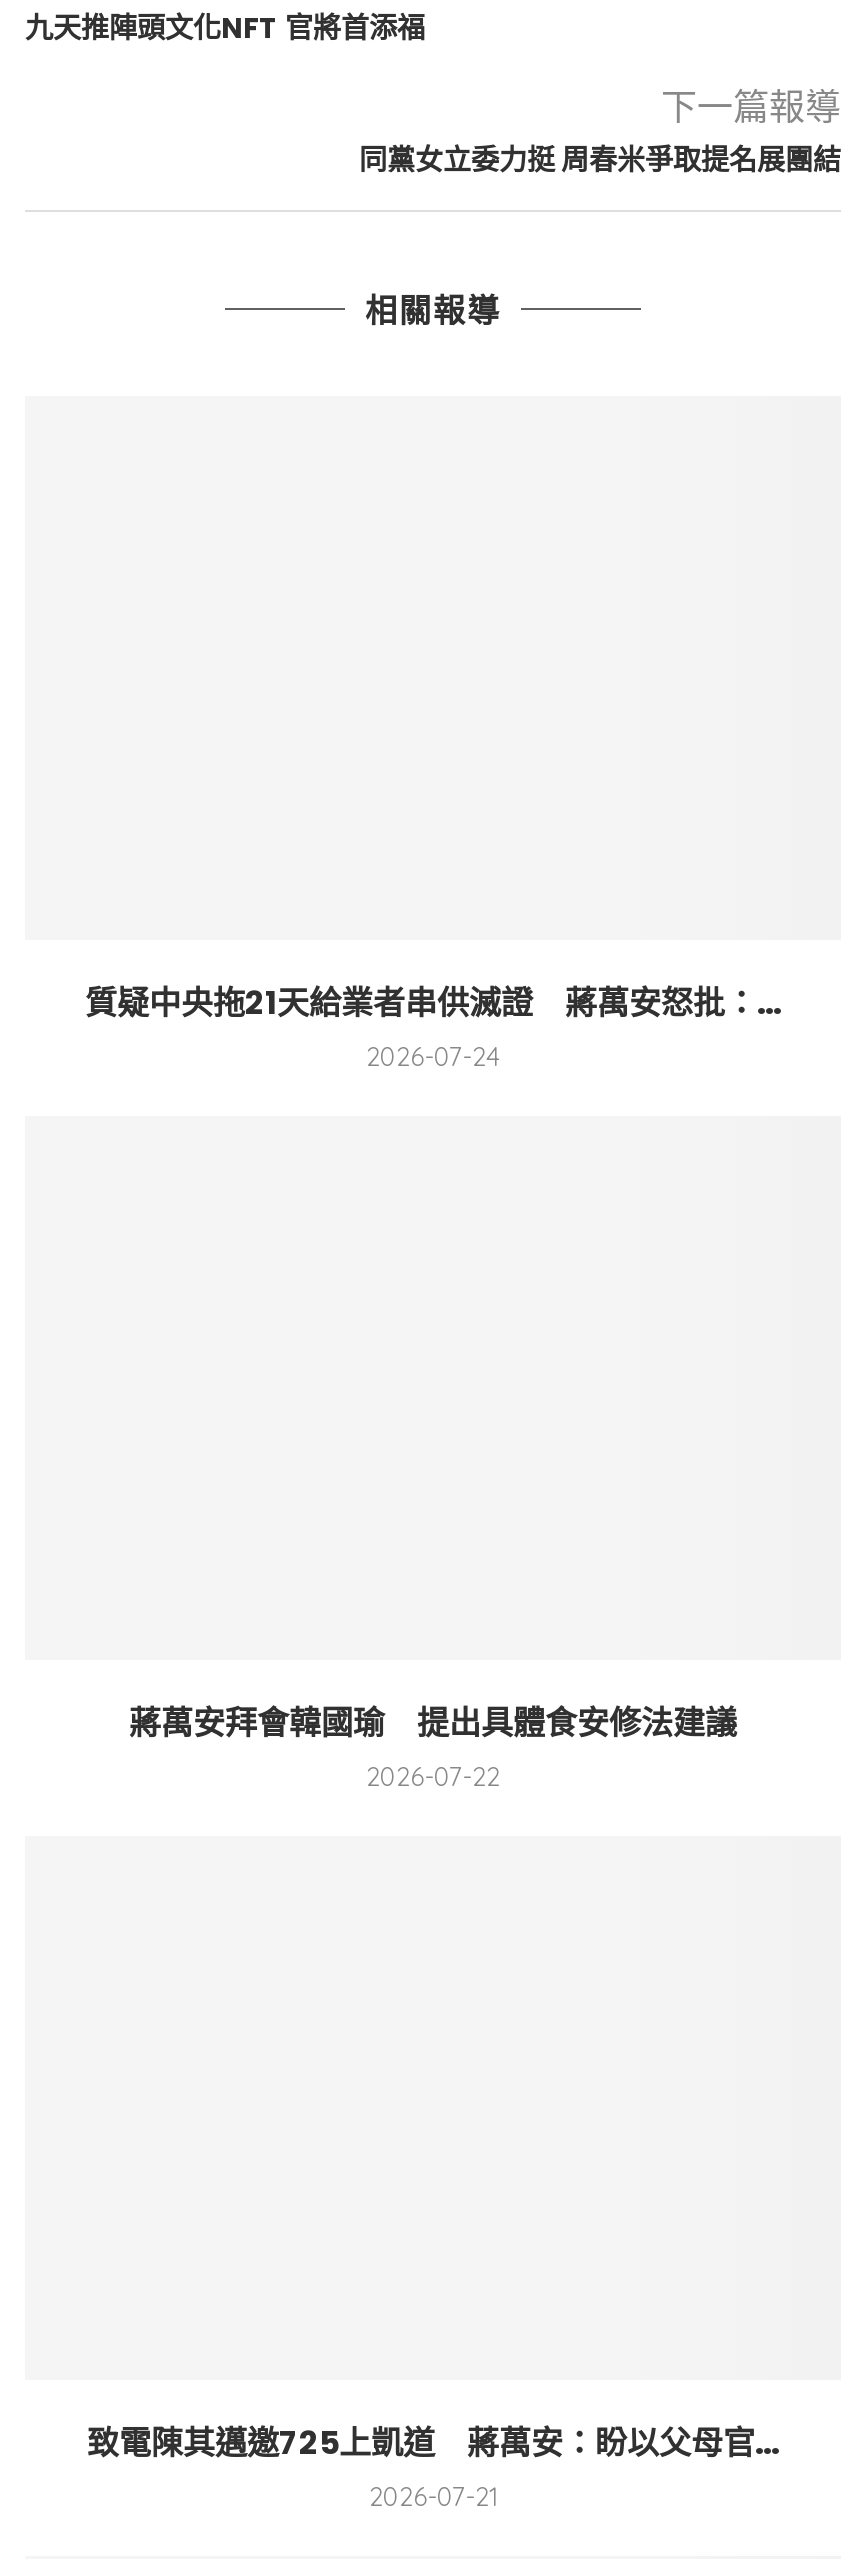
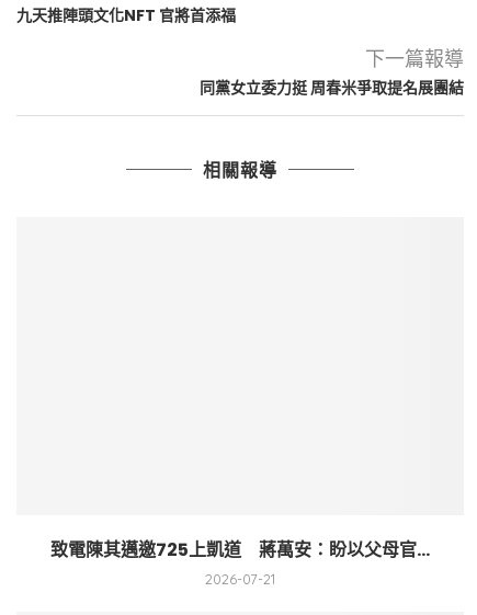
- 質疑中央拖21天給業者串供滅證 蔣萬安怒批：...
- 2026-07-24

- 蔣萬安拜會韓國瑜 提出具體食安修法建議
- 2026-07-22
